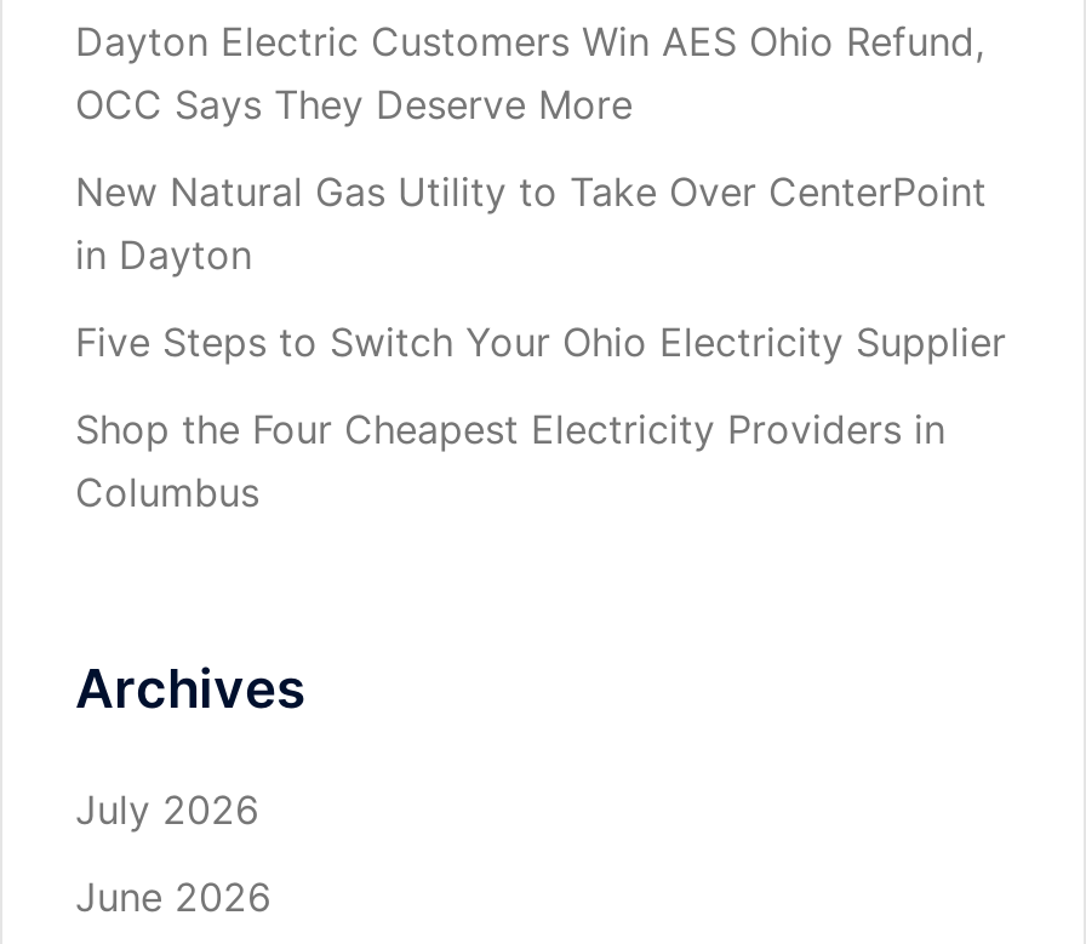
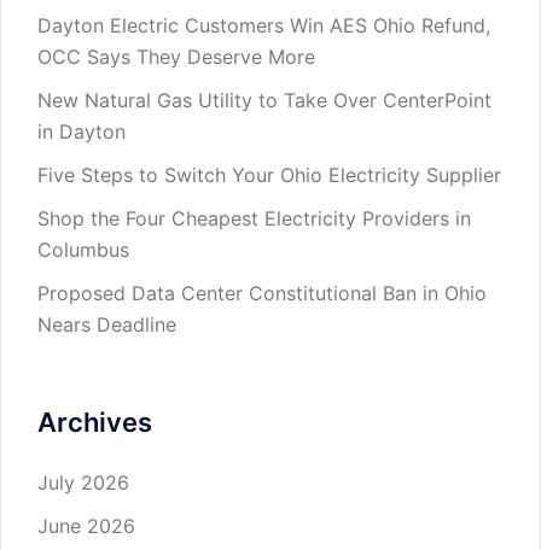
+ Proposed Data Center Constitutional Ban in Ohio
+ Nears Deadline
